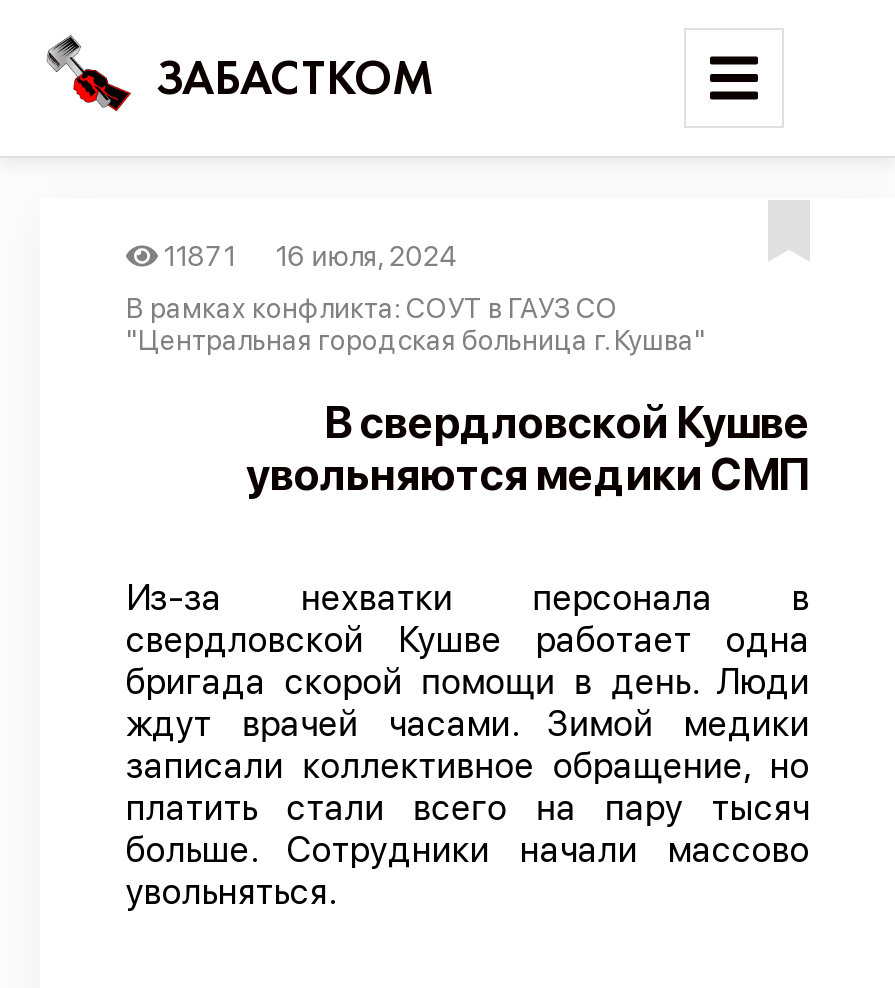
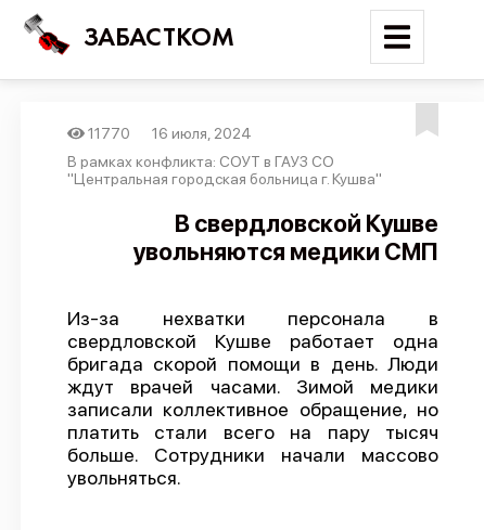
- 11871 16 июля, 2024
+ 11770 16 июля, 2024
